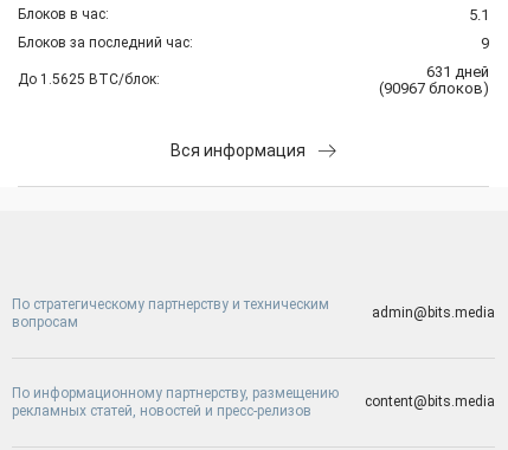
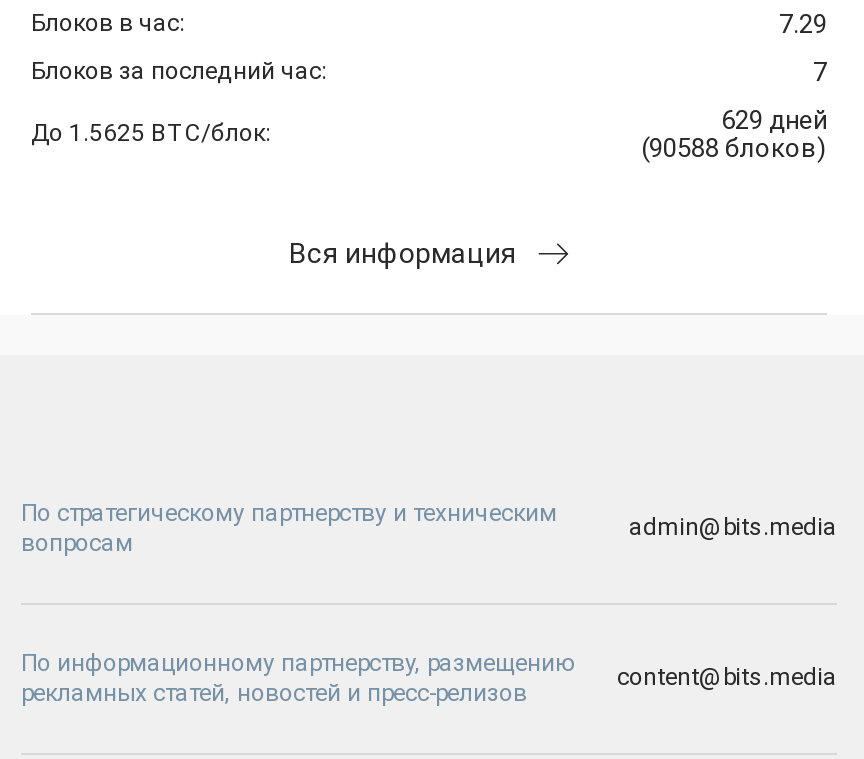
- 5.1
+ 7.29

- 9
+ 7

- 631 дней
+ 629 дней

- (90967 блоков)
+ (90588 блоков)
